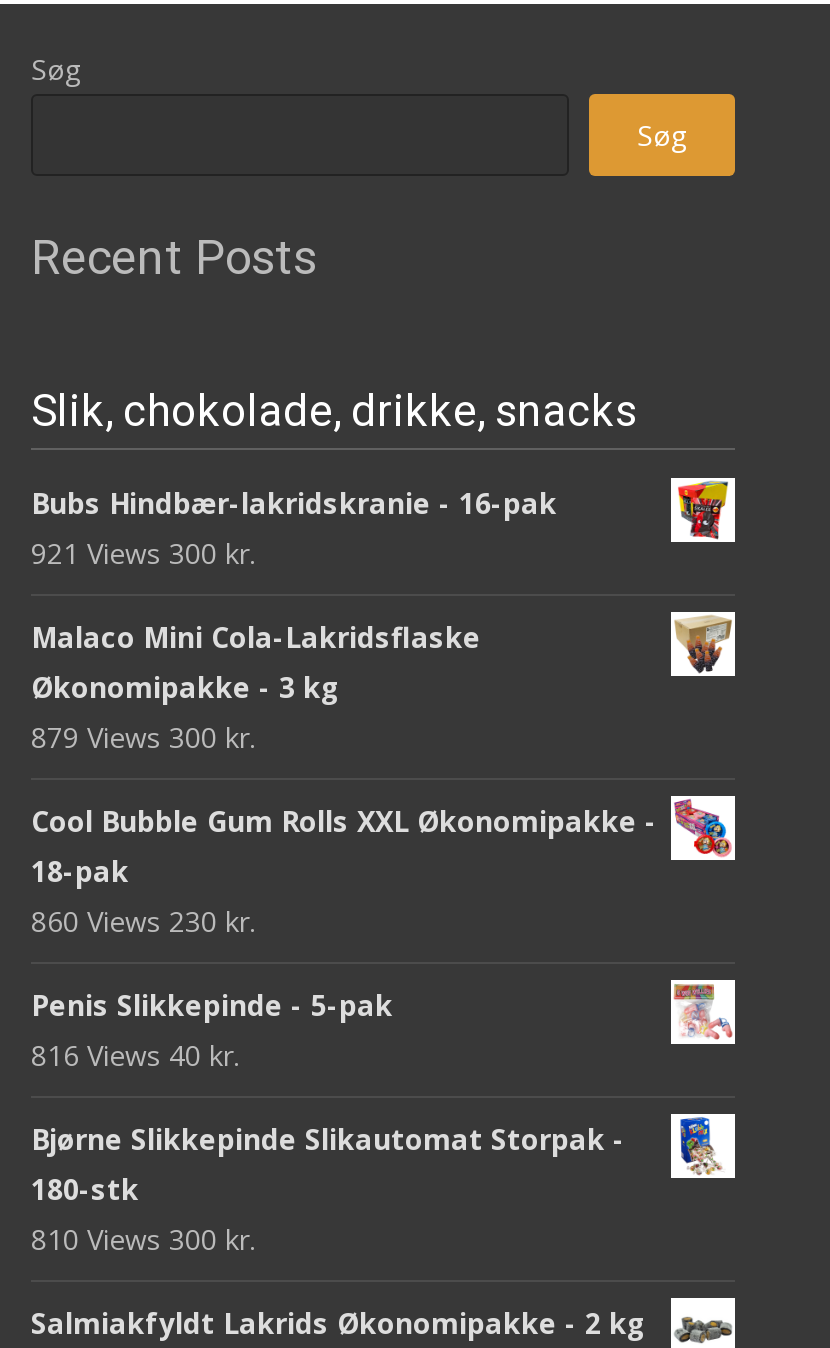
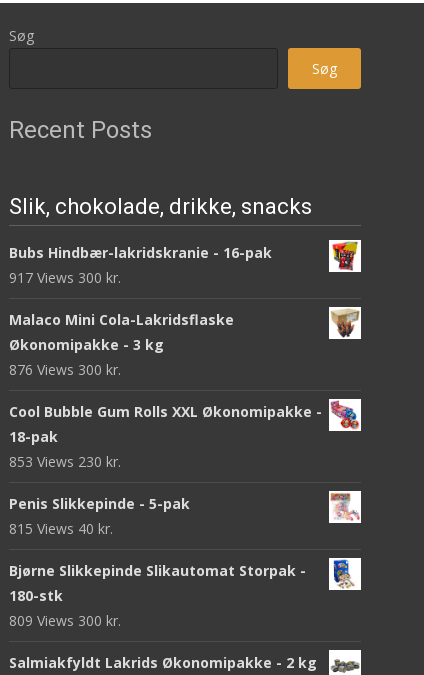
- 921 Views 300 kr.
+ 917 Views 300 kr.

- 879 Views 300 kr.
+ 876 Views 300 kr.

- 860 Views 230 kr.
+ 853 Views 230 kr.

- 816 Views 40 kr.
+ 815 Views 40 kr.

- 810 Views 300 kr.
+ 809 Views 300 kr.
